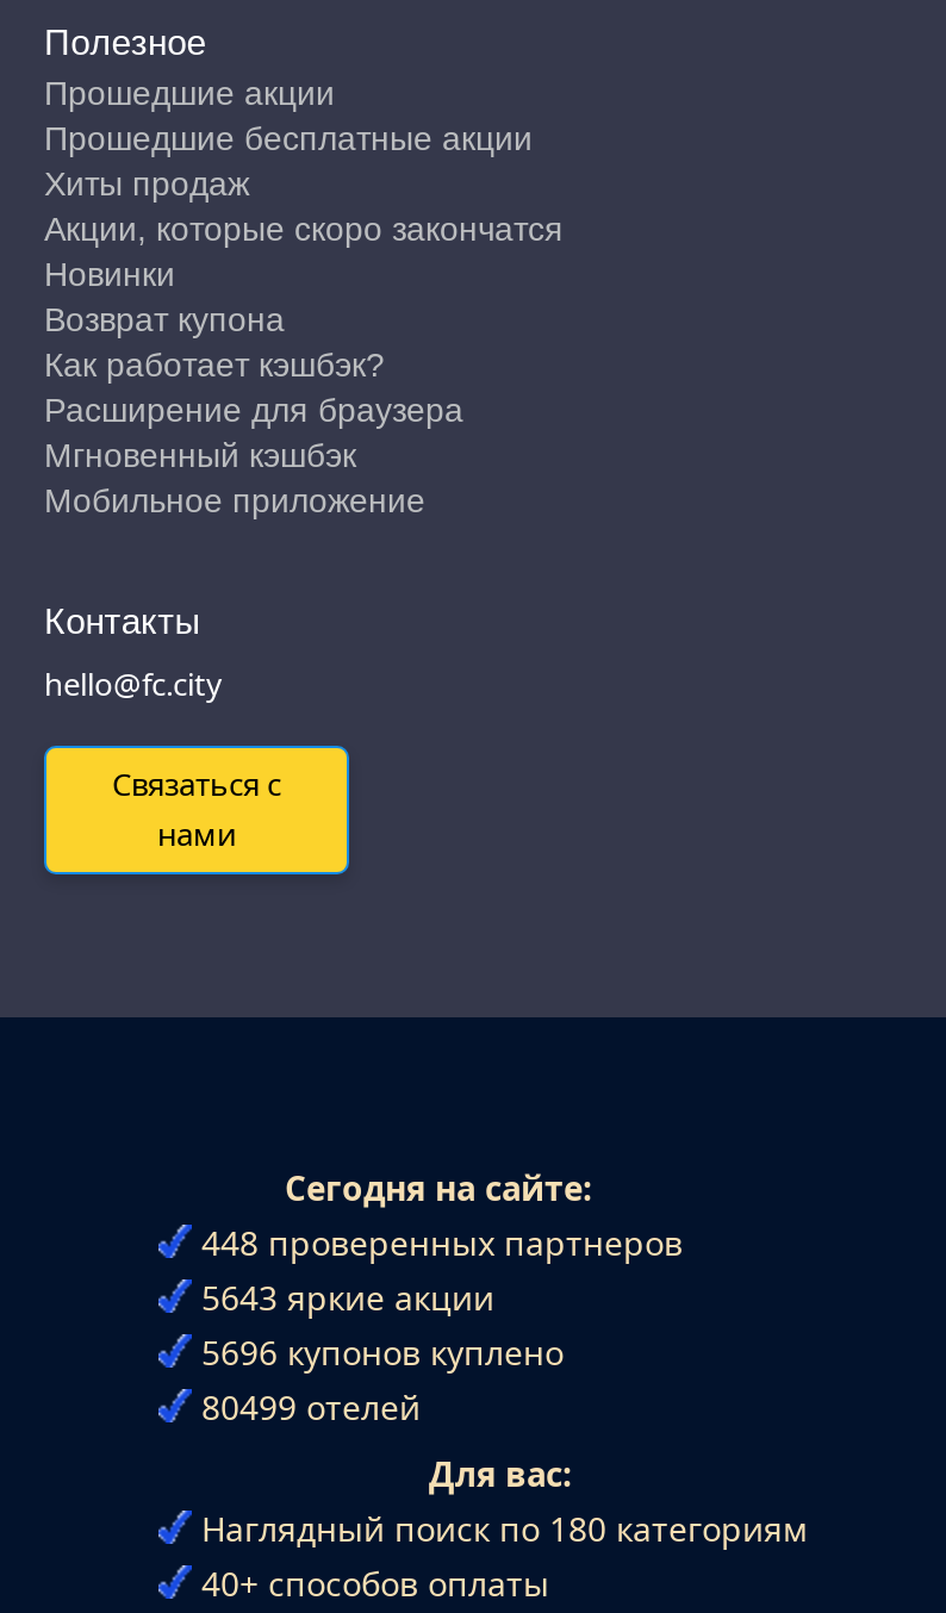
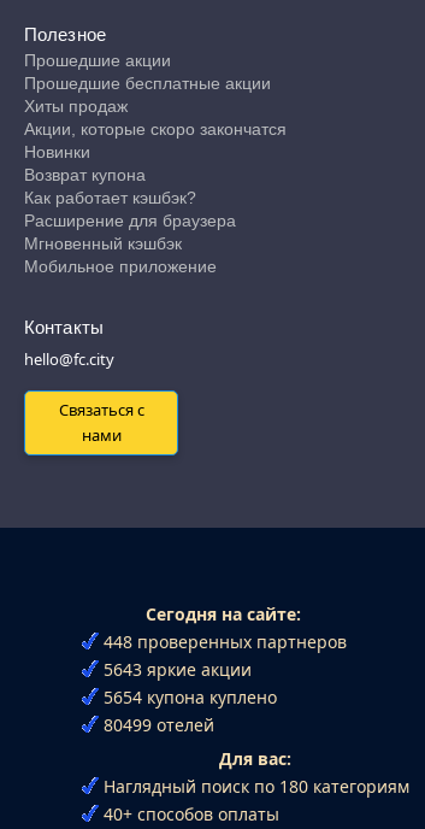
- 5696 купонов куплено
+ 5654 купона куплено
